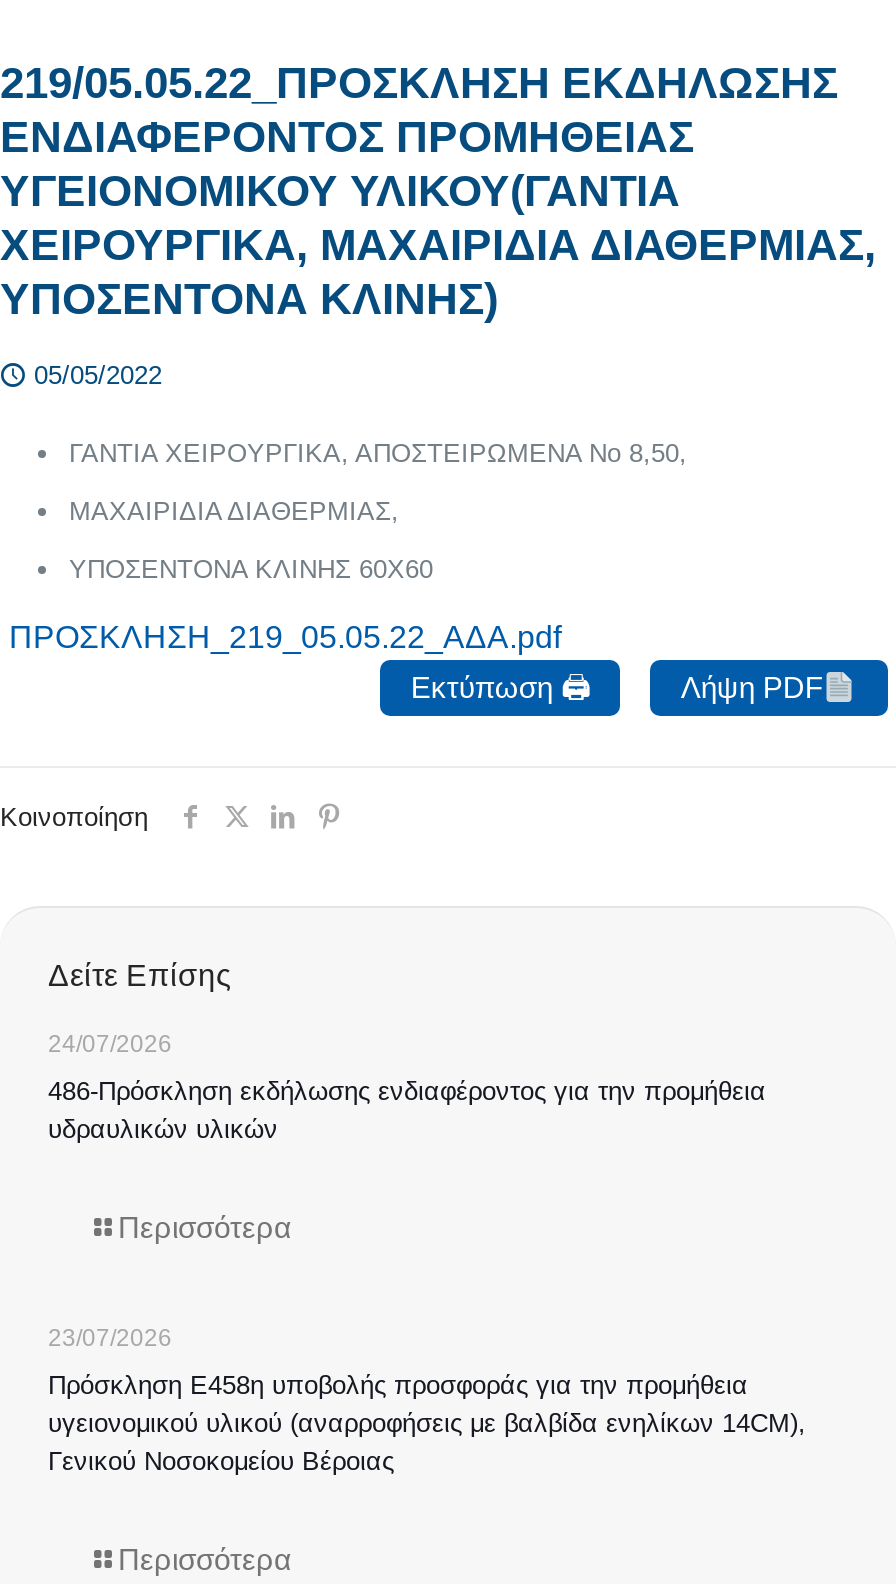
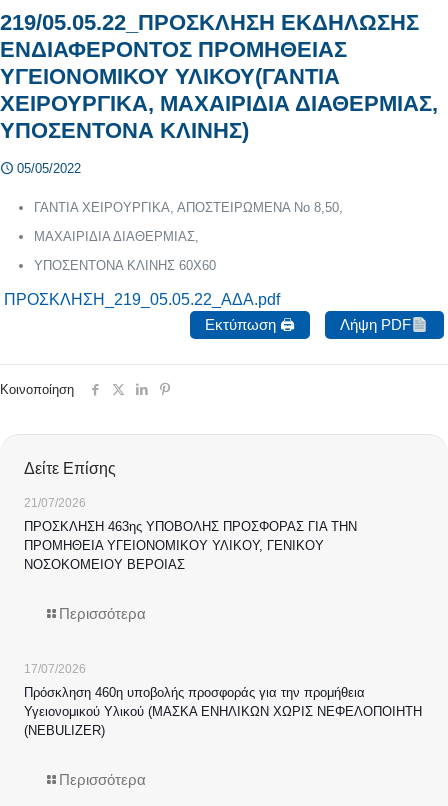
- 24/07/2026
+ 21/07/2026

- 486-Πρόσκληση εκδήλωσης ενδιαφέροντος για την προμήθεια
- υδραυλικών υλικών
+ ΠΡΟΣΚΛΗΣΗ 463ης ΥΠΟΒΟΛΗΣ ΠΡΟΣΦΟΡΑΣ ΓΙΑ ΤΗΝ
+ ΠΡΟΜΗΘΕΙΑ ΥΓΕΙΟΝΟΜΙΚΟΥ ΥΛΙΚΟΥ, ΓΕΝΙΚΟΥ
+ ΝΟΣΟΚΟΜΕΙΟΥ ΒΕΡΟΙΑΣ

- 23/07/2026
+ 17/07/2026

- Πρόσκληση E458η υποβολής προσφοράς για την προμήθεια
- υγειονομικού υλικού (αναρροφήσεις με βαλβίδα ενηλίκων 14CM),
- Γενικού Νοσοκομείου Βέροιας
+ Πρόσκληση 460η υποβολής προσφοράς για την προμήθεια
+ Υγειονομικού Υλικού (ΜΑΣΚΑ ΕΝΗΛΙΚΩΝ ΧΩΡΙΣ ΝΕΦΕΛΟΠΟΙΗΤΗ
+ (NEBULIZER)
